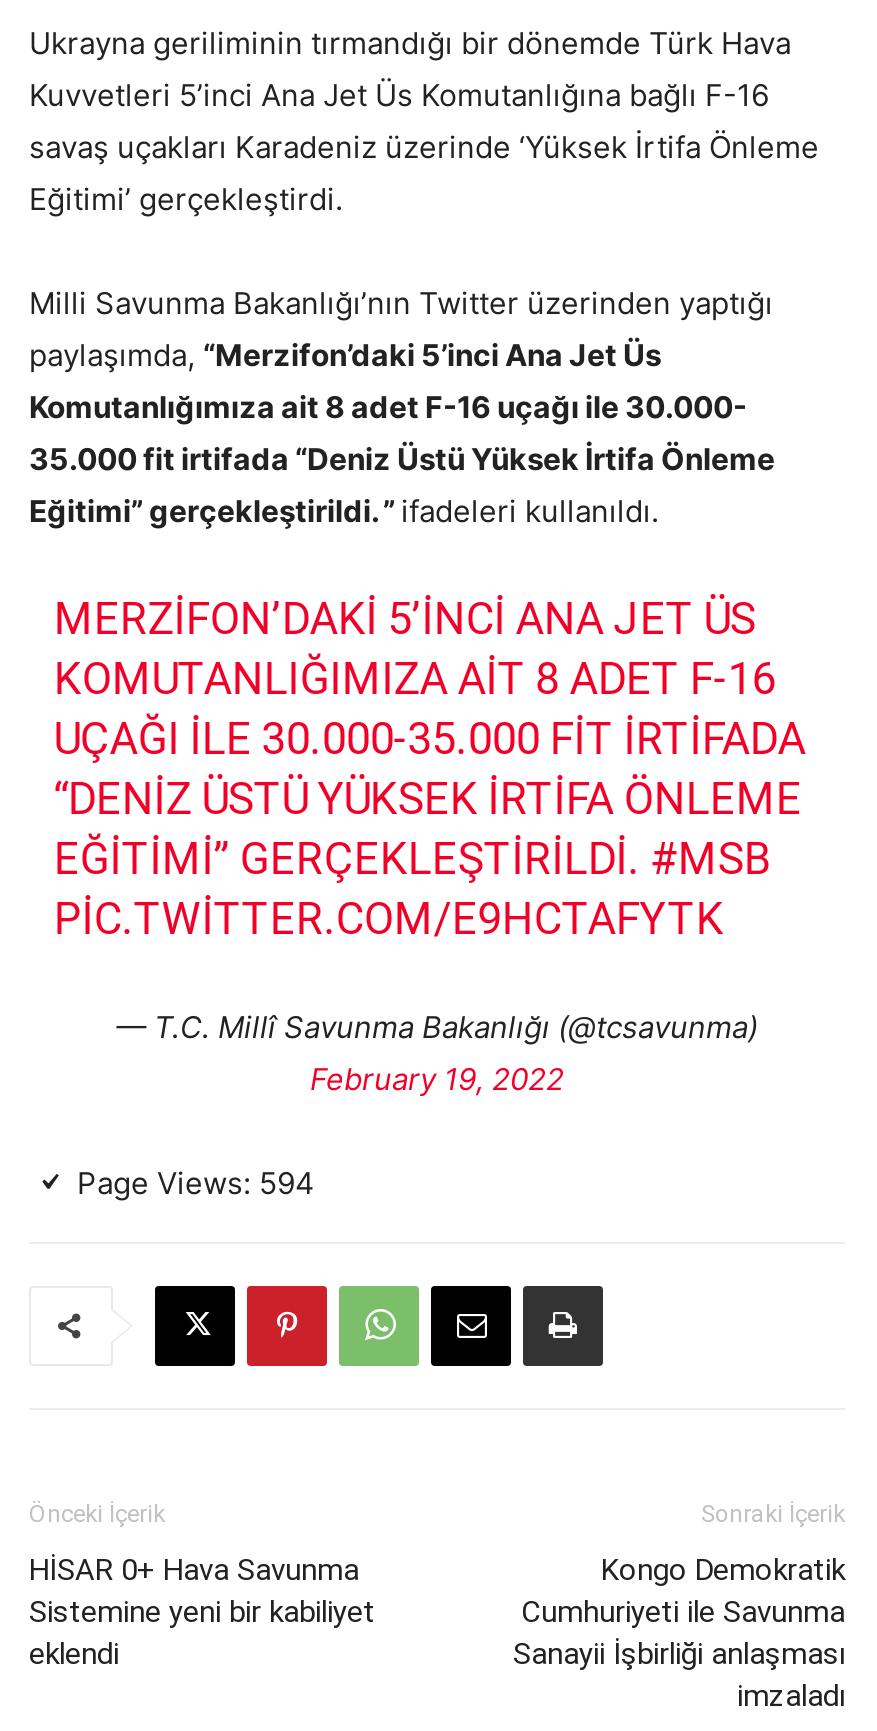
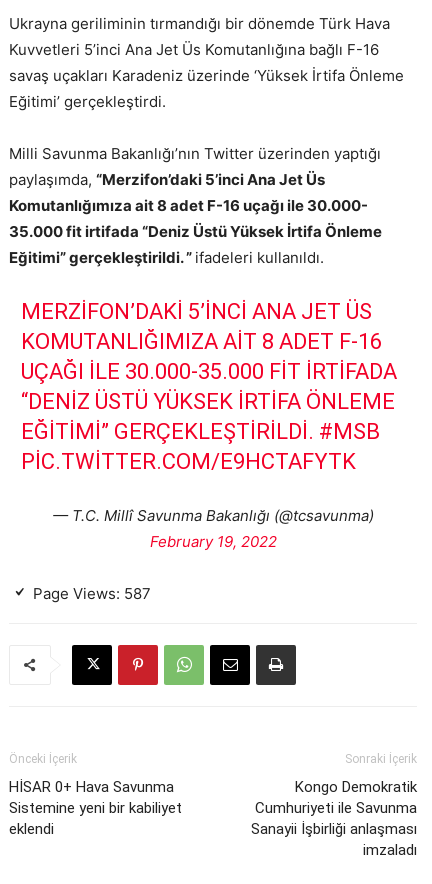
- Page Views: 594
+ Page Views: 587
